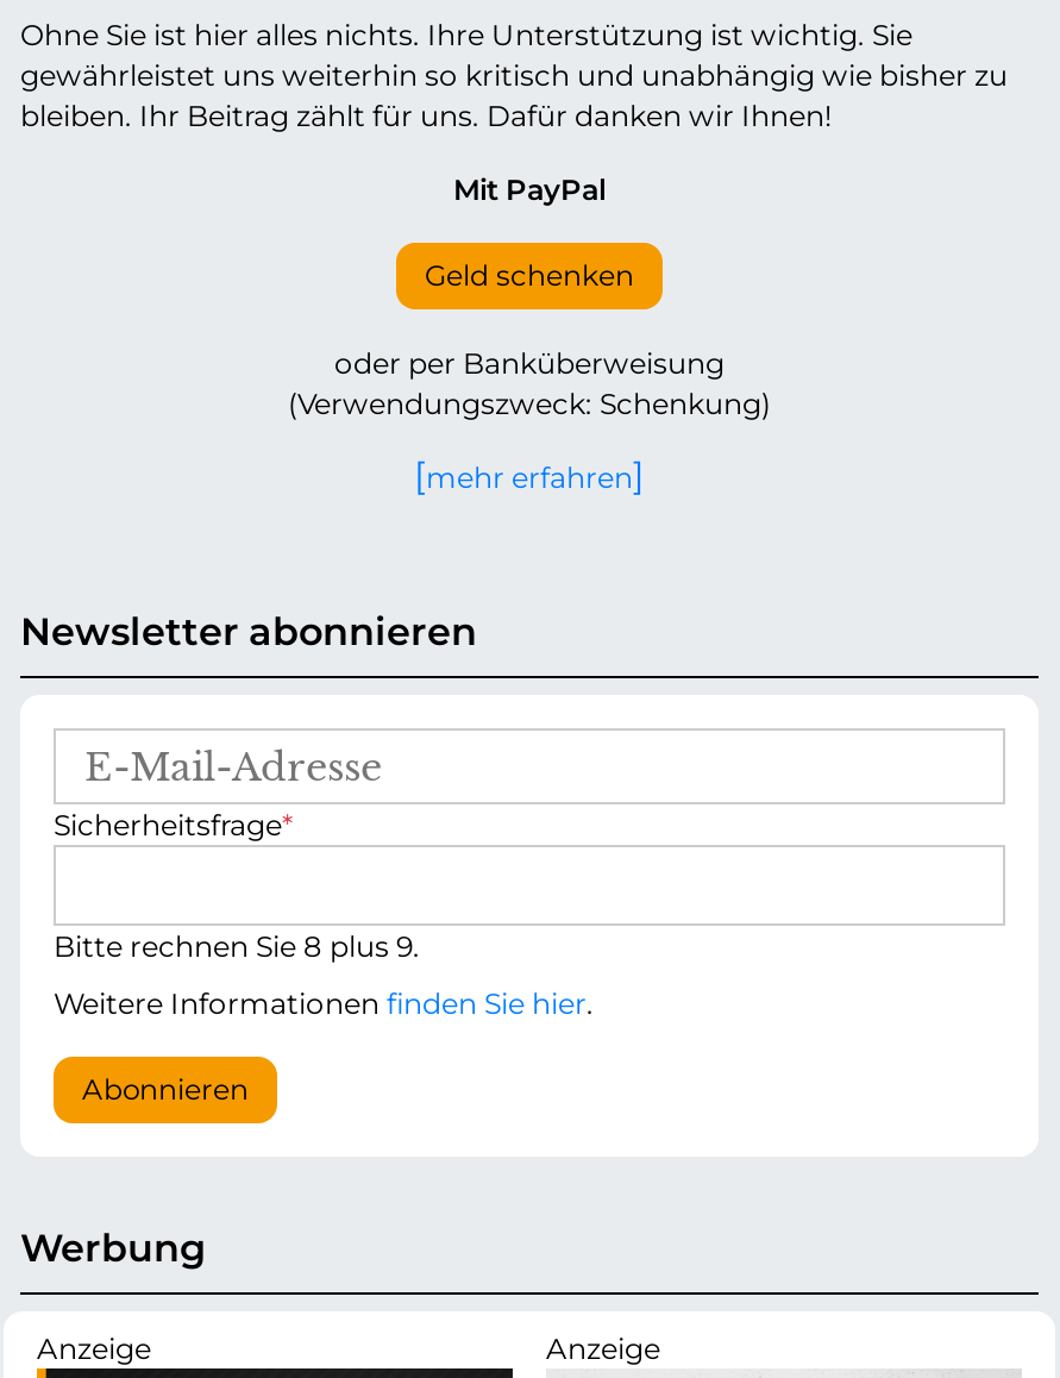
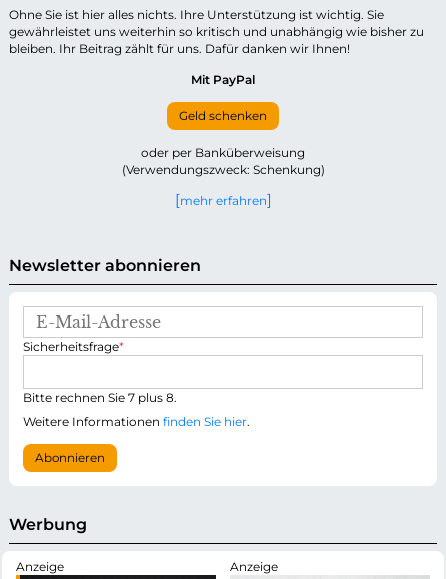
- Bitte rechnen Sie 8 plus 9.
+ Bitte rechnen Sie 7 plus 8.
